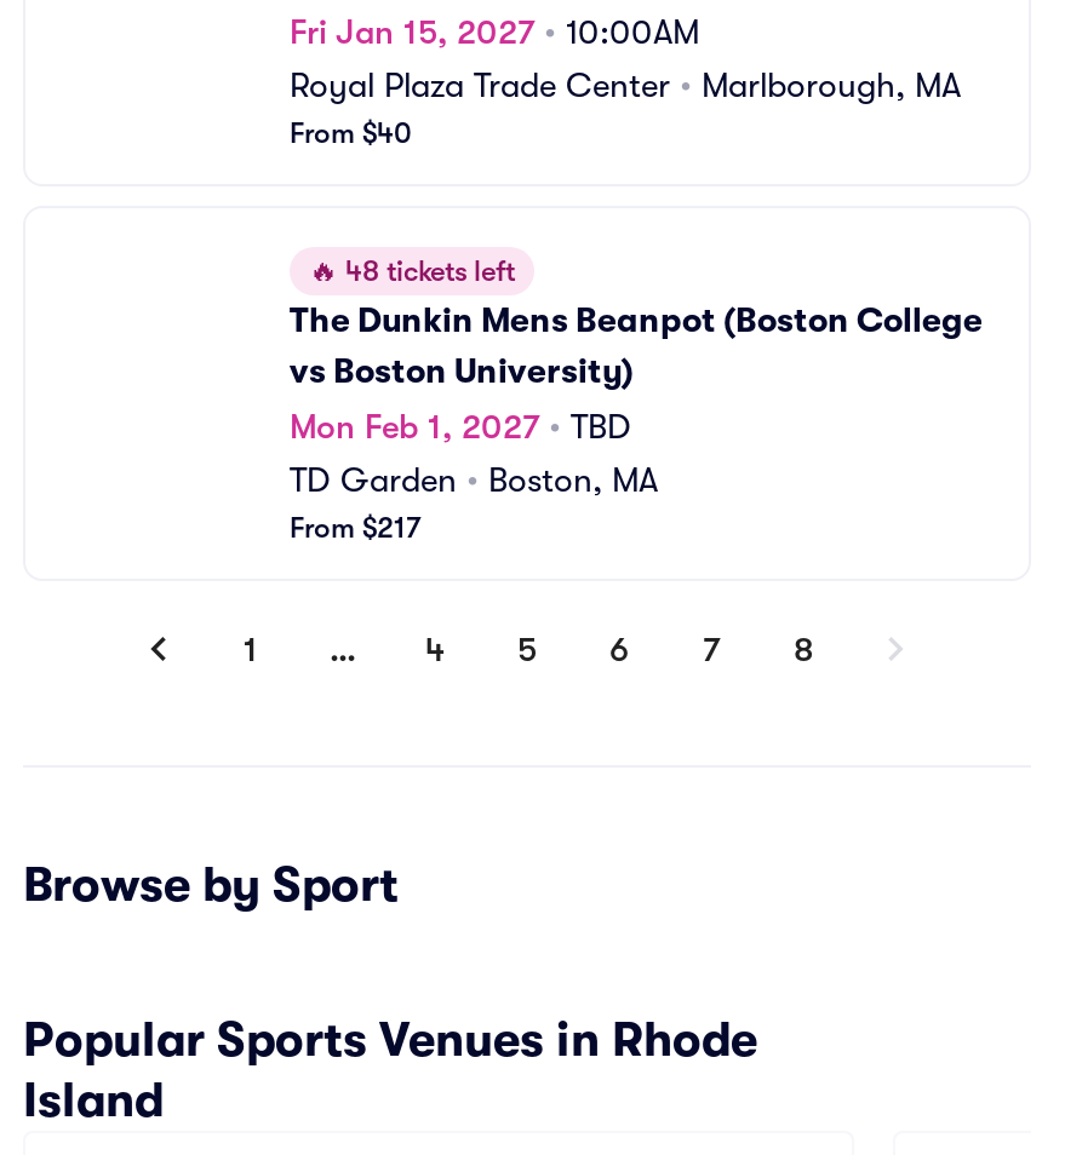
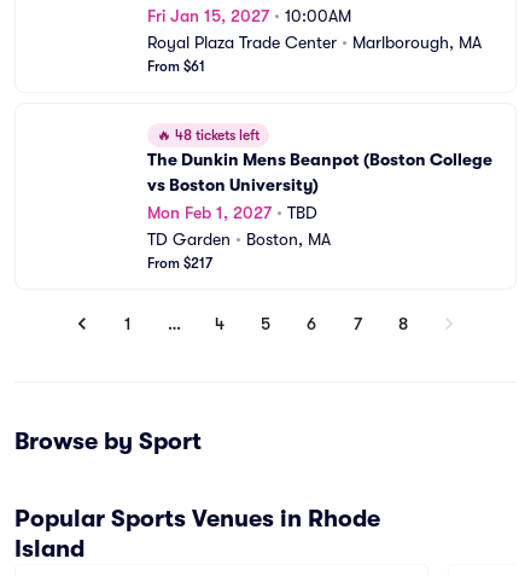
- From $40
+ From $61
